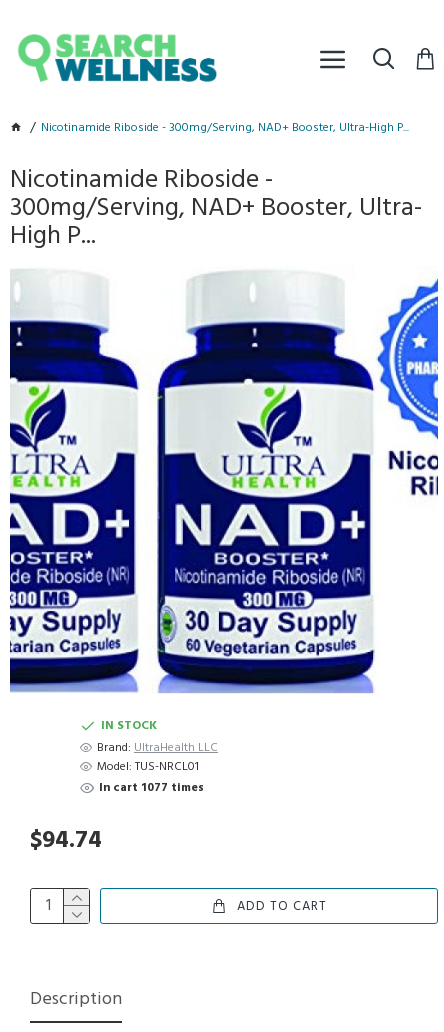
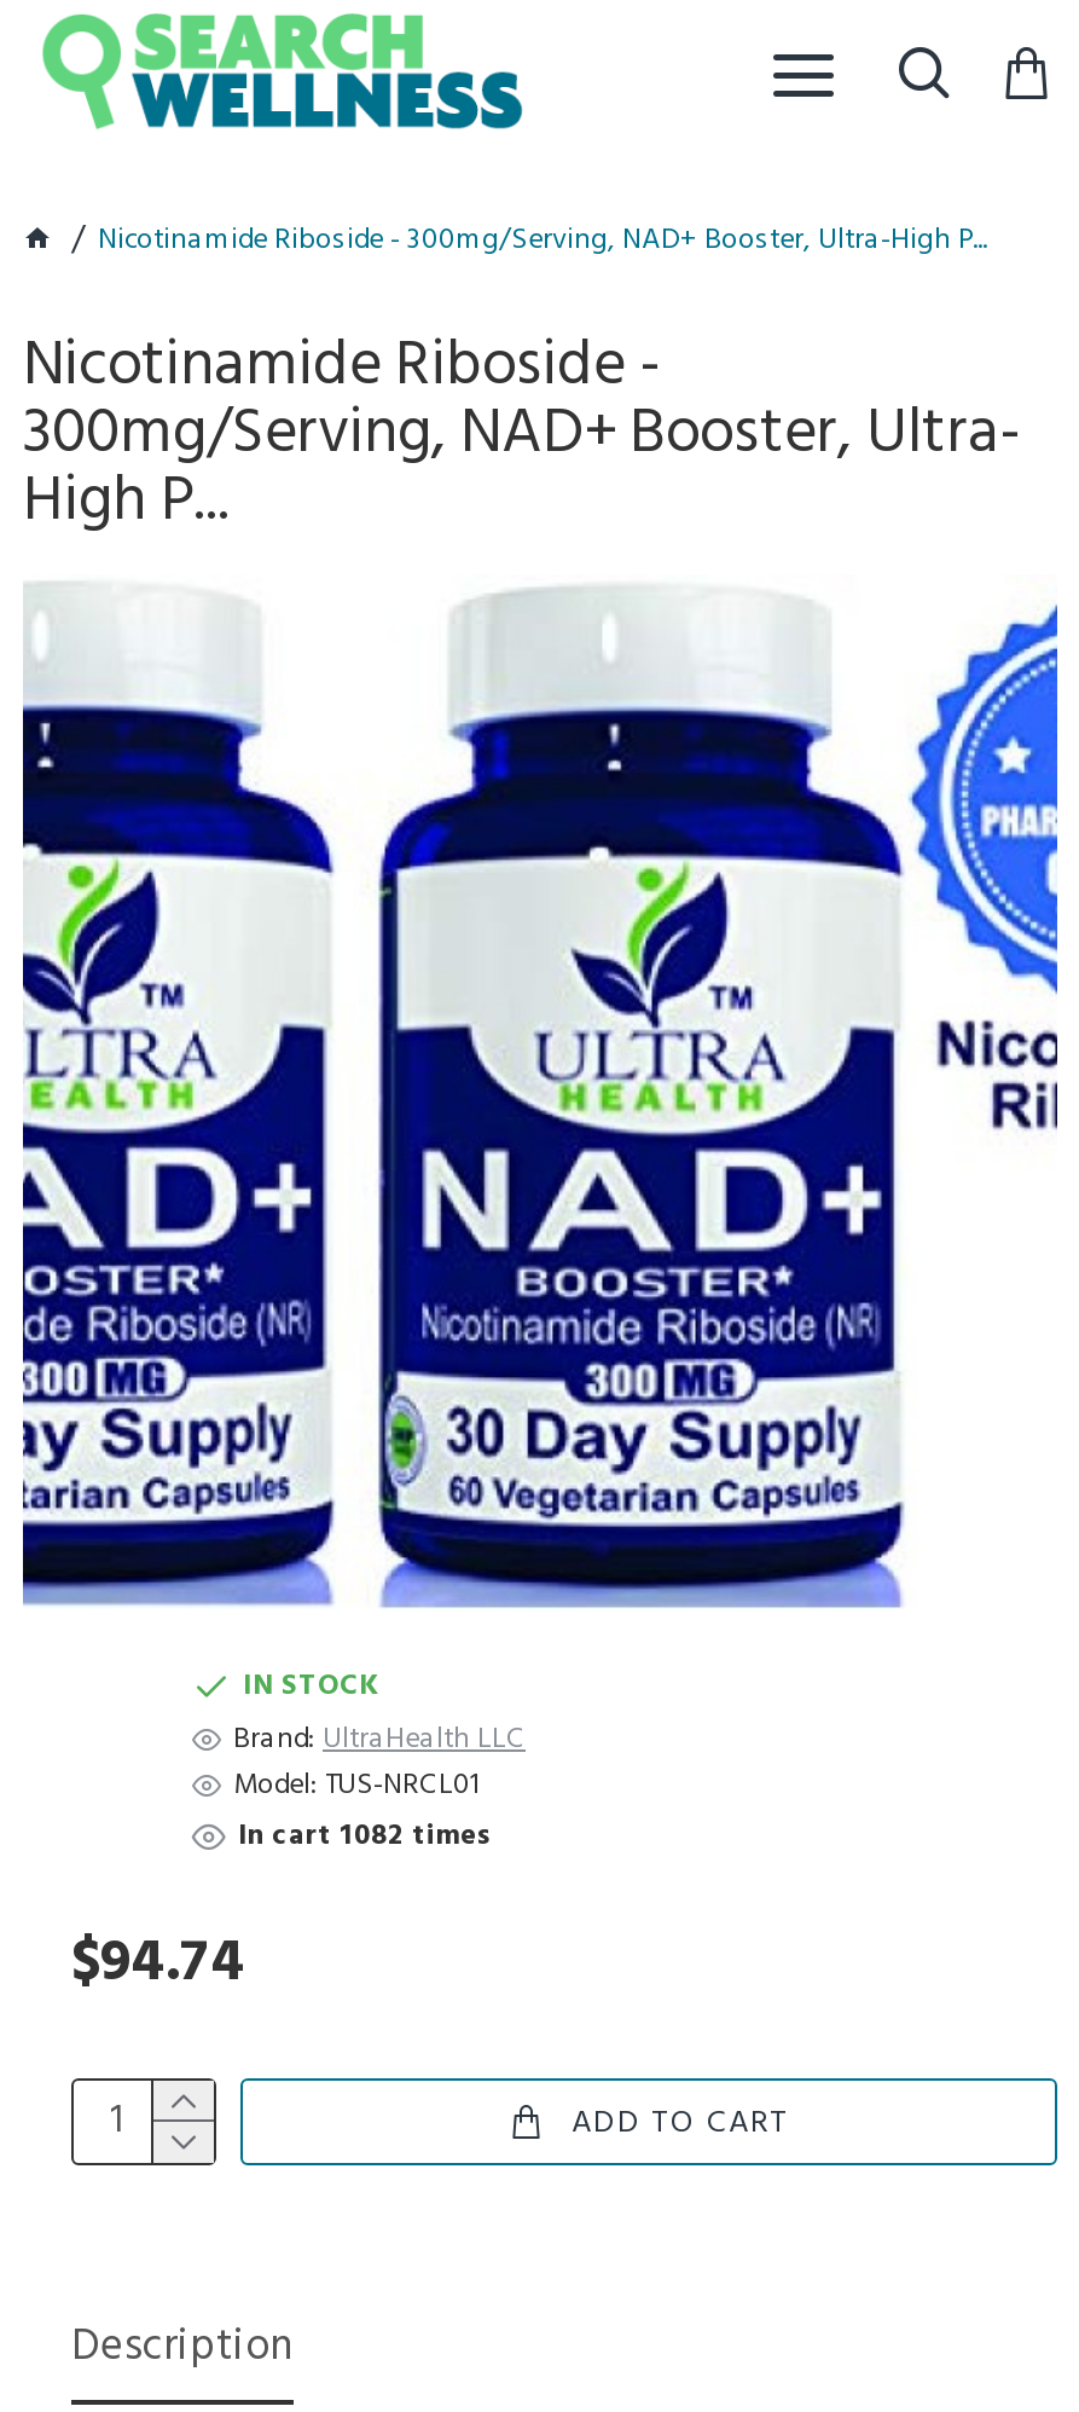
- In cart 1077 times
+ In cart 1082 times
